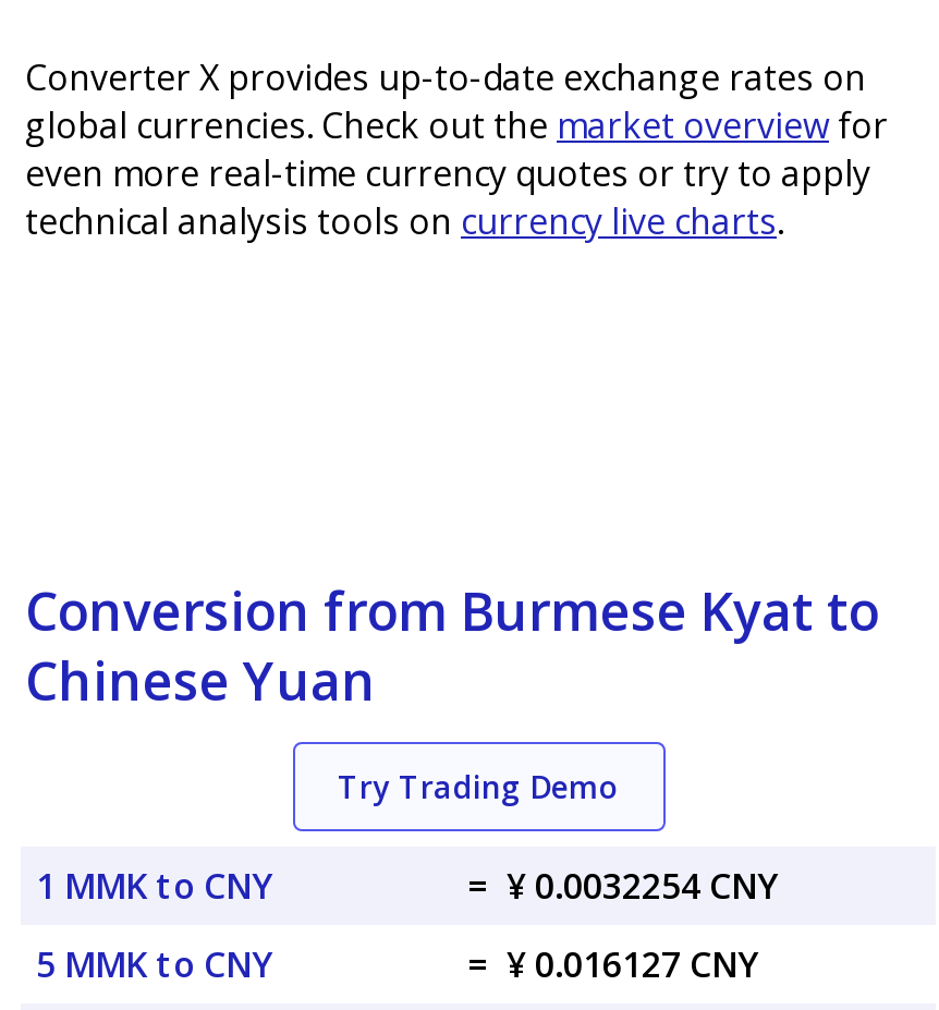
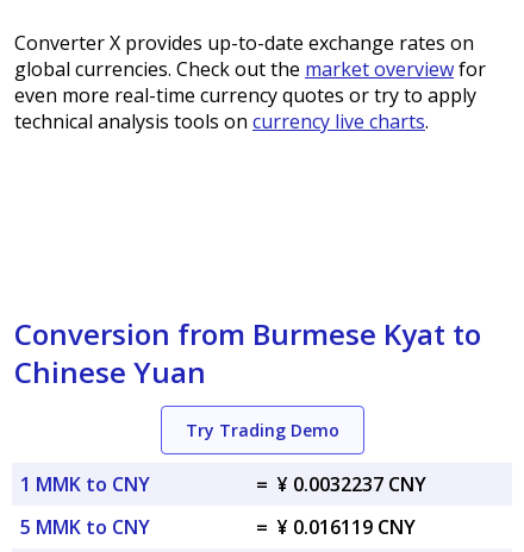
- = ¥ 0.0032254 CNY
+ = ¥ 0.0032237 CNY

- = ¥ 0.016127 CNY
+ = ¥ 0.016119 CNY
